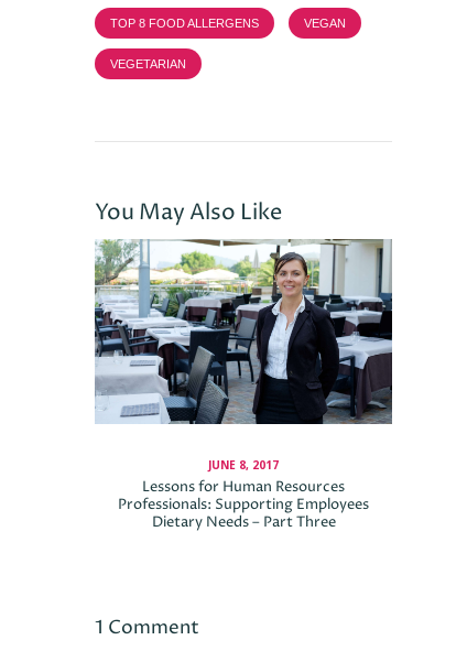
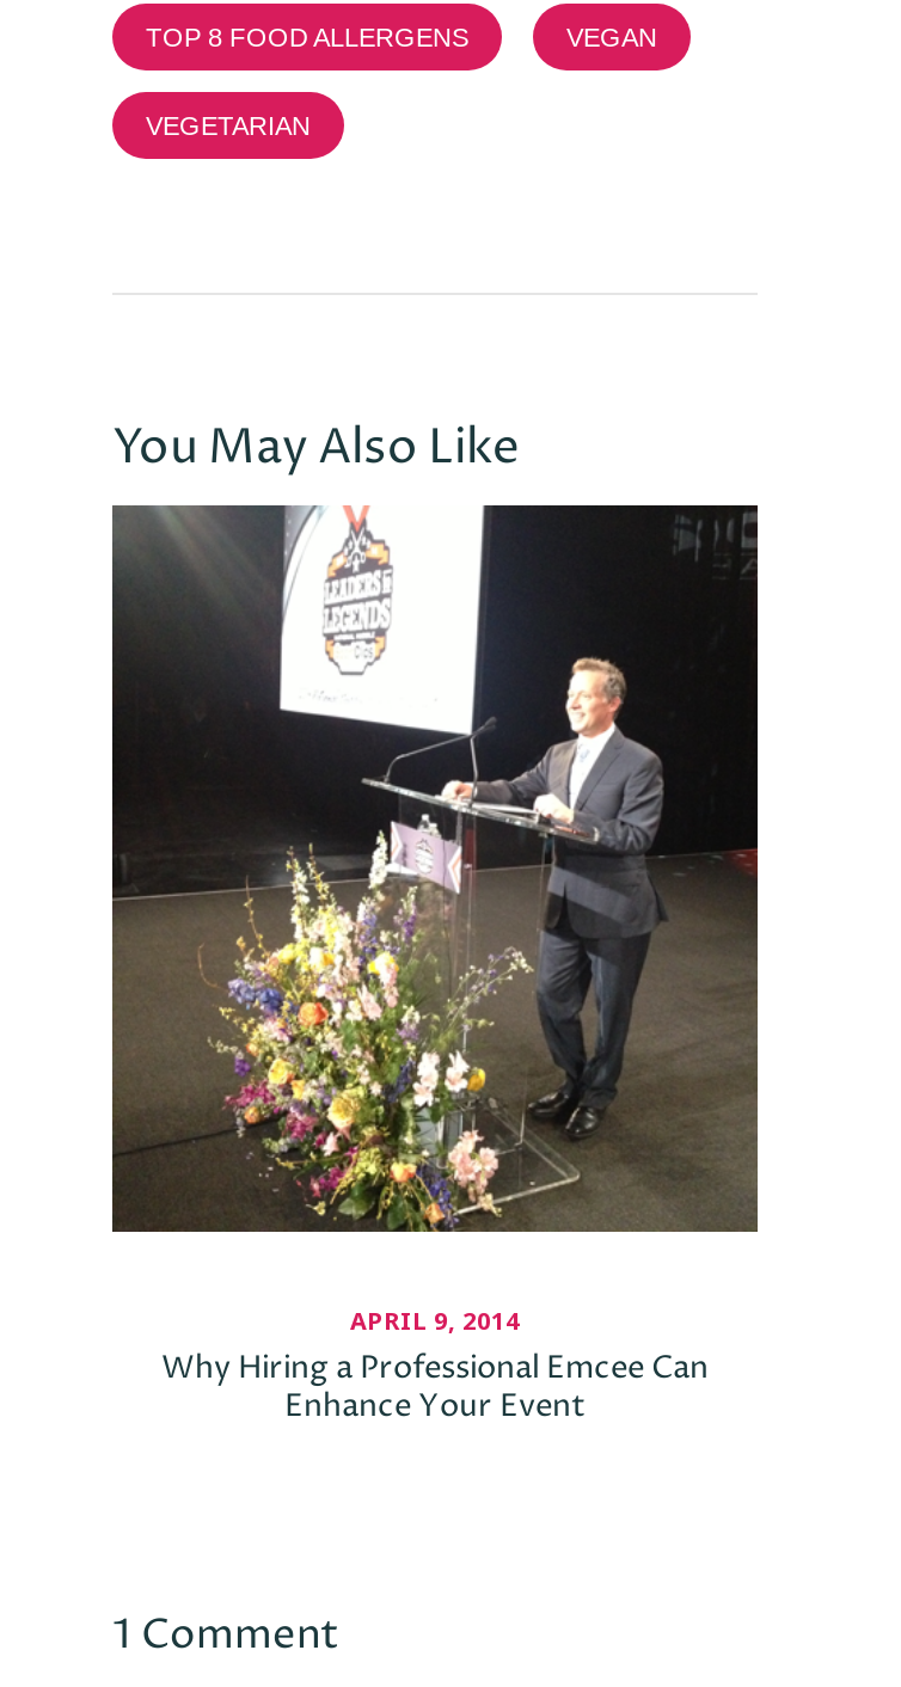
- [image]
- JUNE 8, 2017
- Lessons for Human Resources
- Professionals: Supporting Employees
- Dietary Needs – Part Three
+ [image]
+ APRIL 9, 2014
+ Why Hiring a Professional Emcee Can
+ Enhance Your Event
